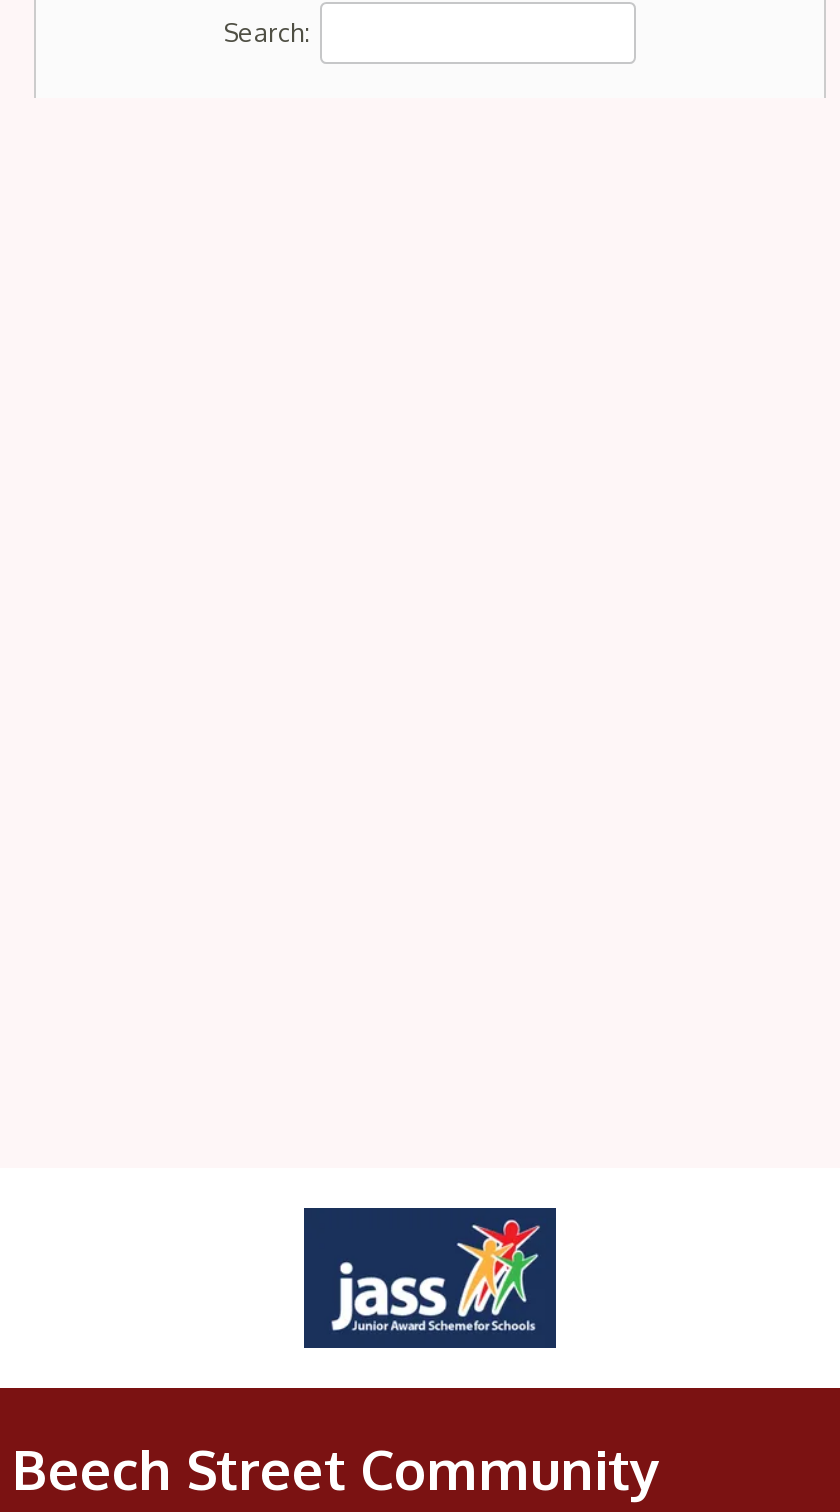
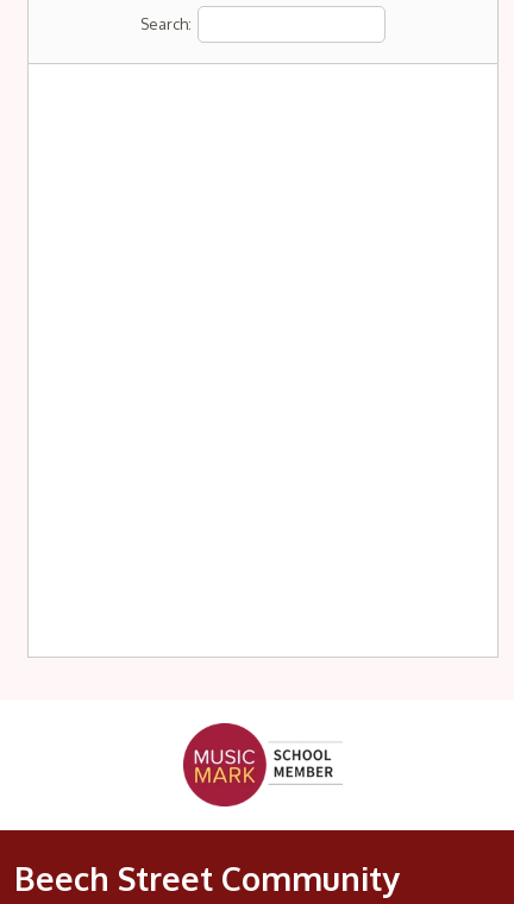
- [image]
+ [image]
